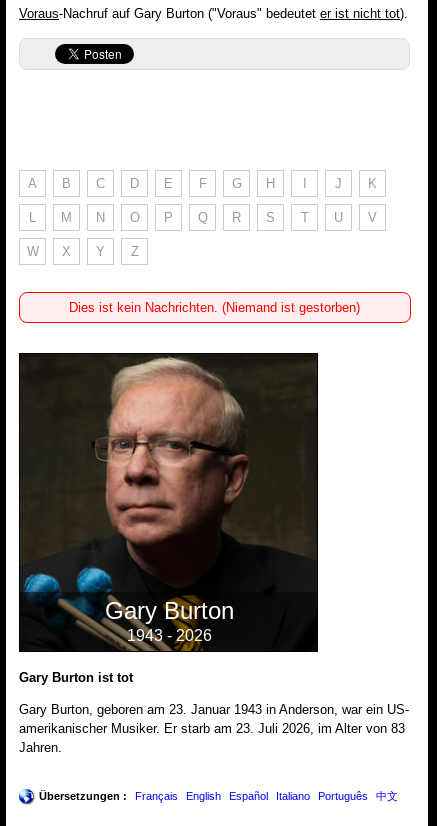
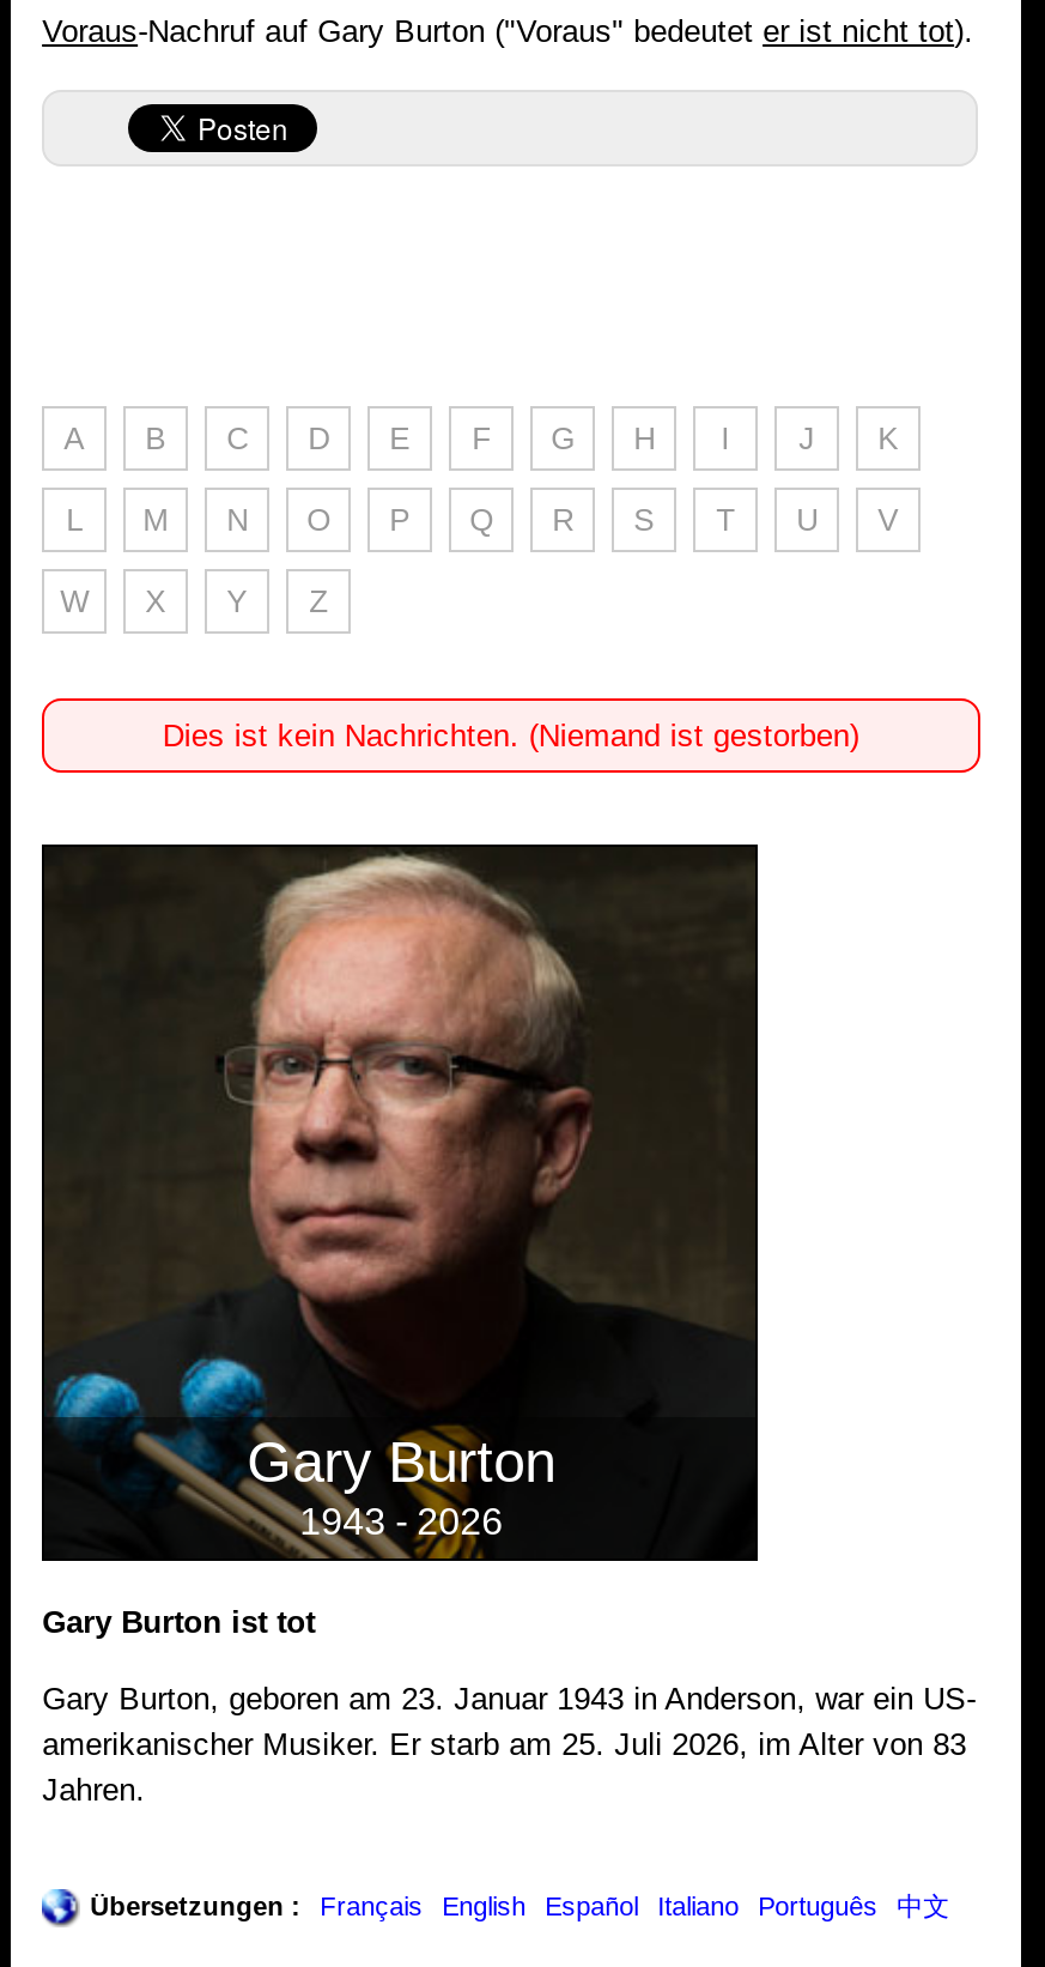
- amerikanischer Musiker. Er starb am 23. Juli 2026, im Alter von 83
+ amerikanischer Musiker. Er starb am 25. Juli 2026, im Alter von 83
